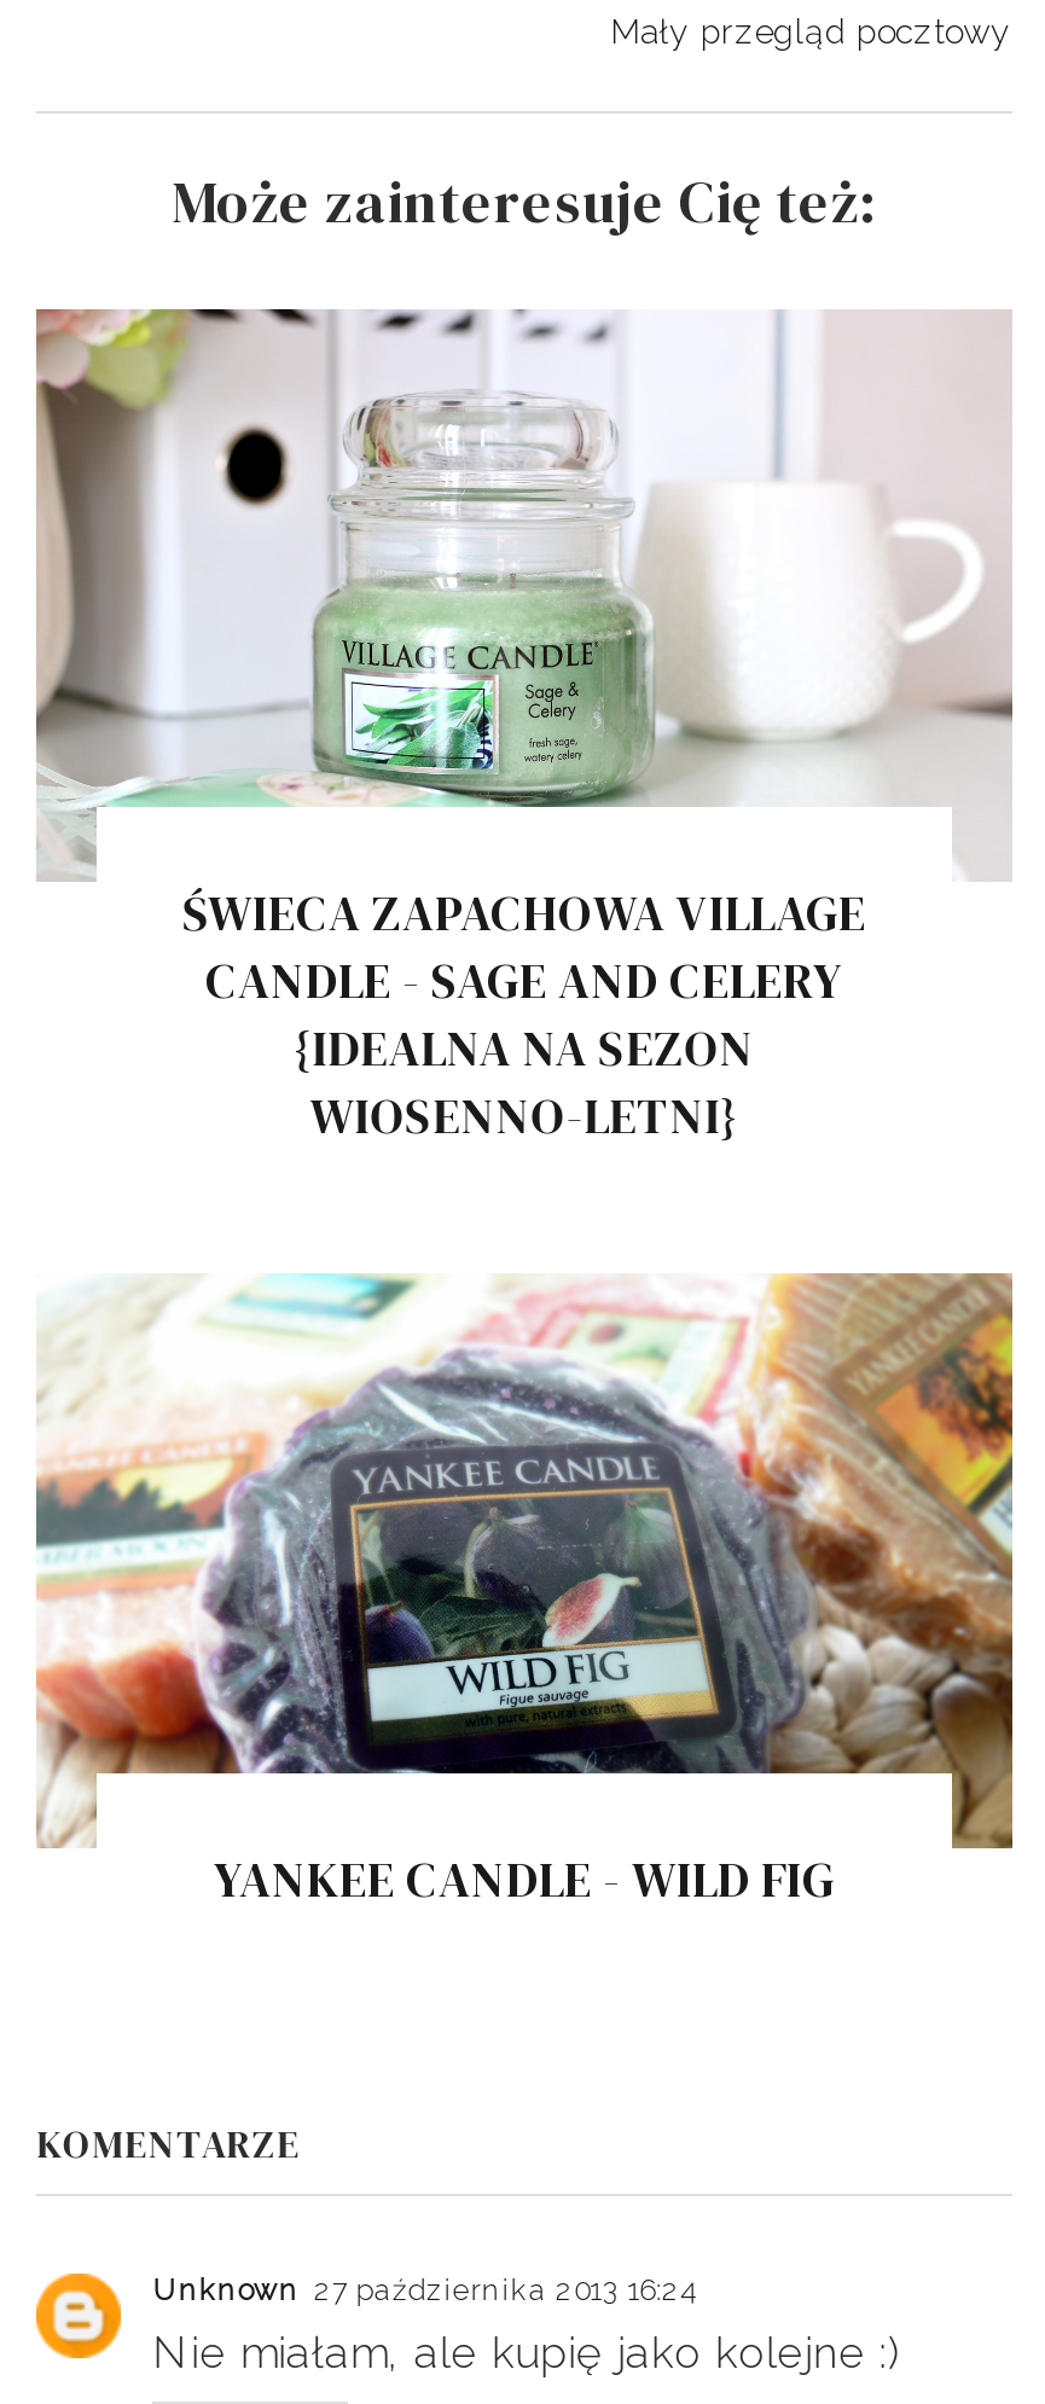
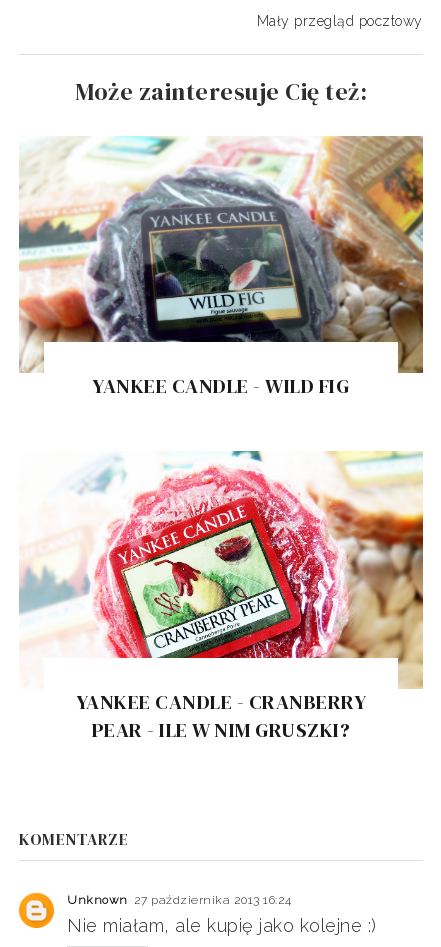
- [image]
- ŚWIECA ZAPACHOWA VILLAGE
- CANDLE - SAGE AND CELERY
- {IDEALNA NA SEZON
- WIOSENNO-LETNI}

moved up: [image] | YANKEE CANDLE - WILD FIG

+ [image]
+ YANKEE CANDLE - CRANBERRY
+ PEAR - ILE W NIM GRUSZKI?
